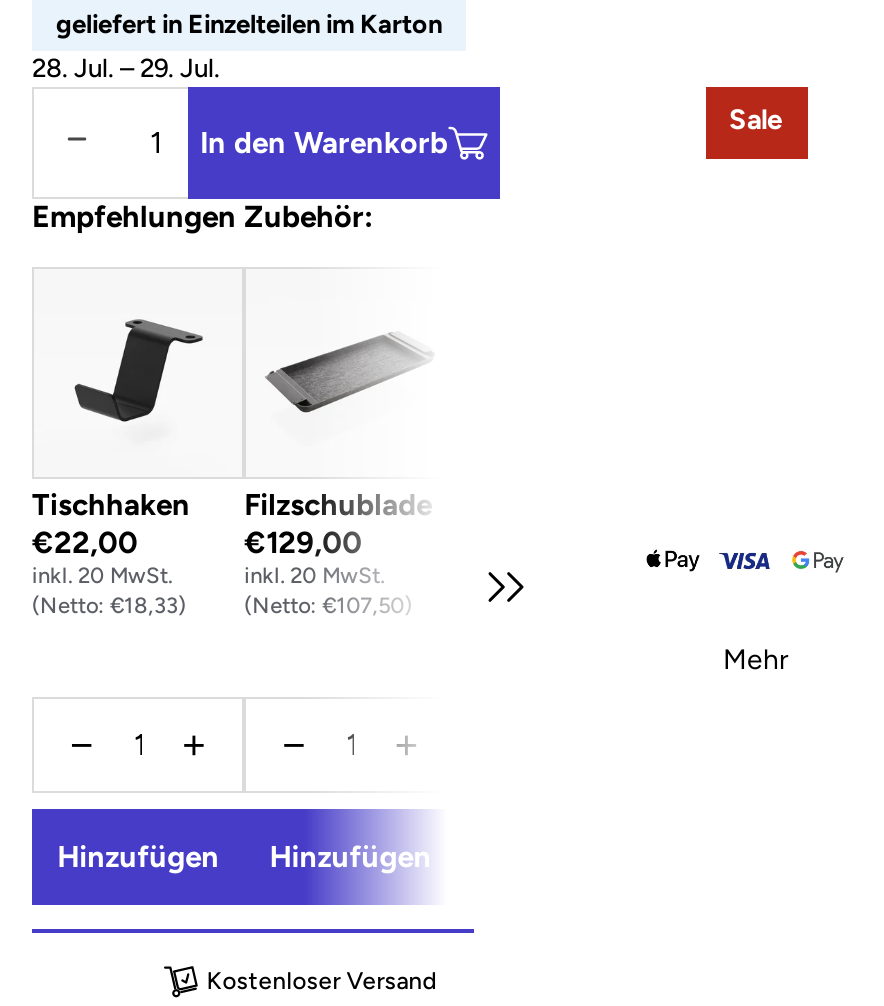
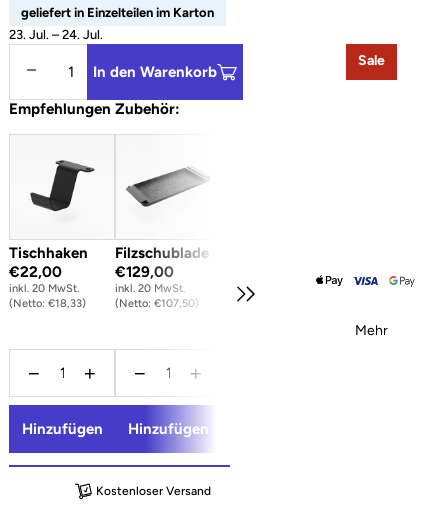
- 28. Jul. – 29. Jul.
+ 23. Jul. – 24. Jul.
